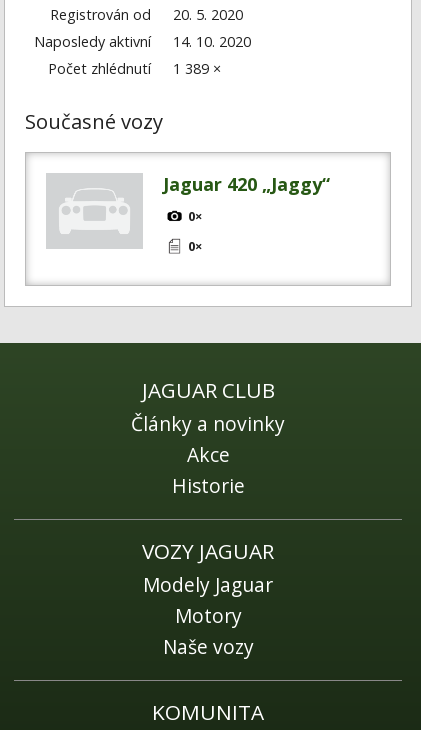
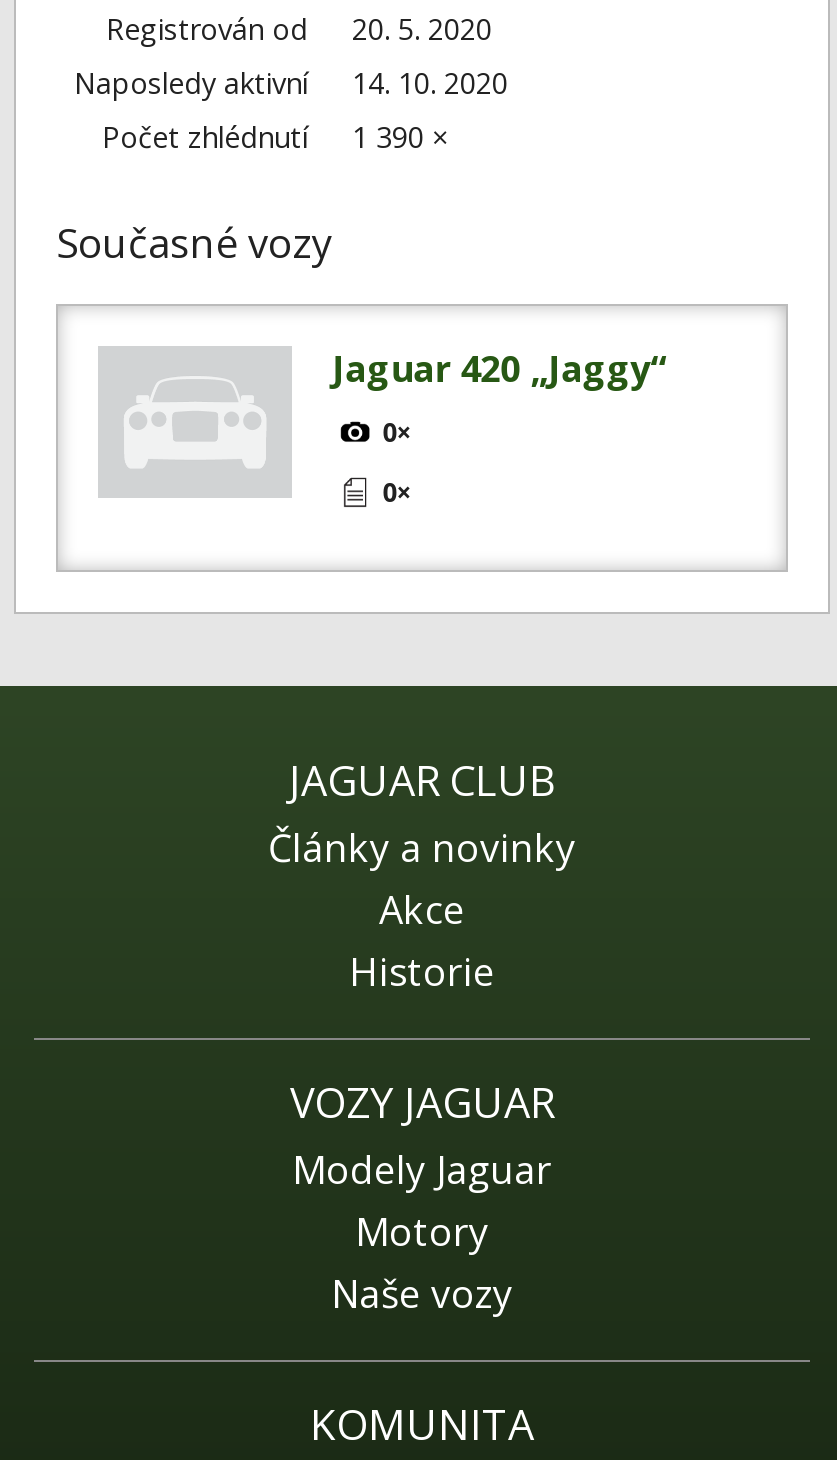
- Počet zhlédnutí 1 389 ×
+ Počet zhlédnutí 1 390 ×
